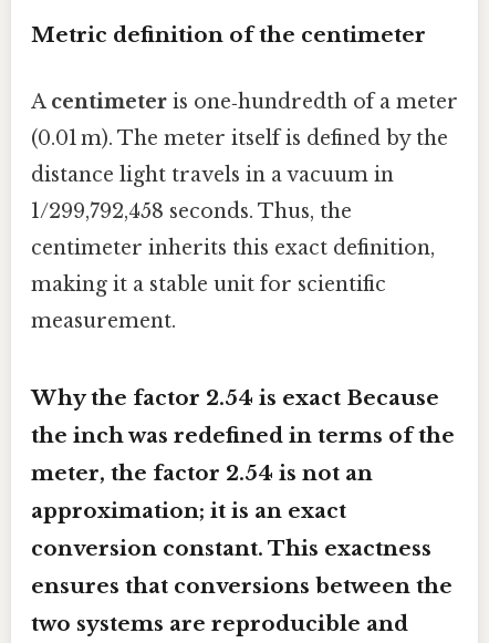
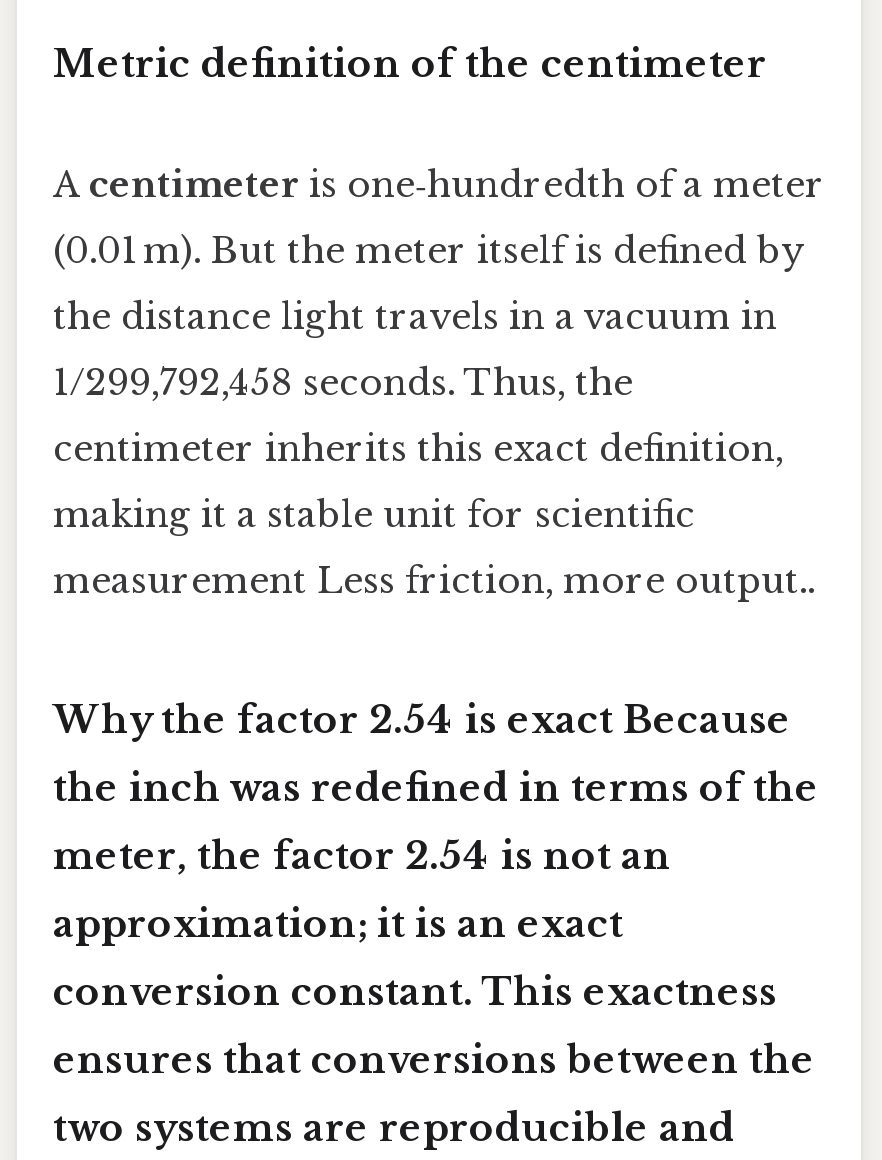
- (0.01 m). The meter itself is defined by the
+ (0.01 m). But the meter itself is defined by

- distance light travels in a vacuum in
+ the distance light travels in a vacuum in

- measurement.
+ measurement Less friction, more output..
